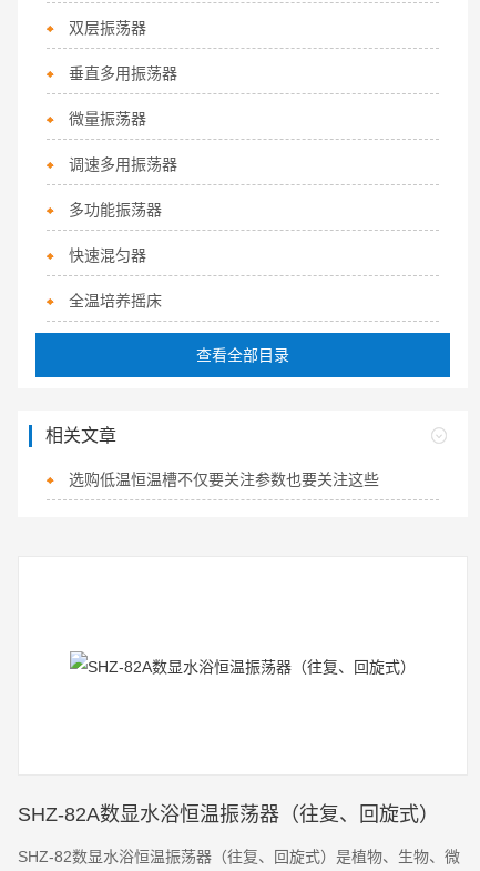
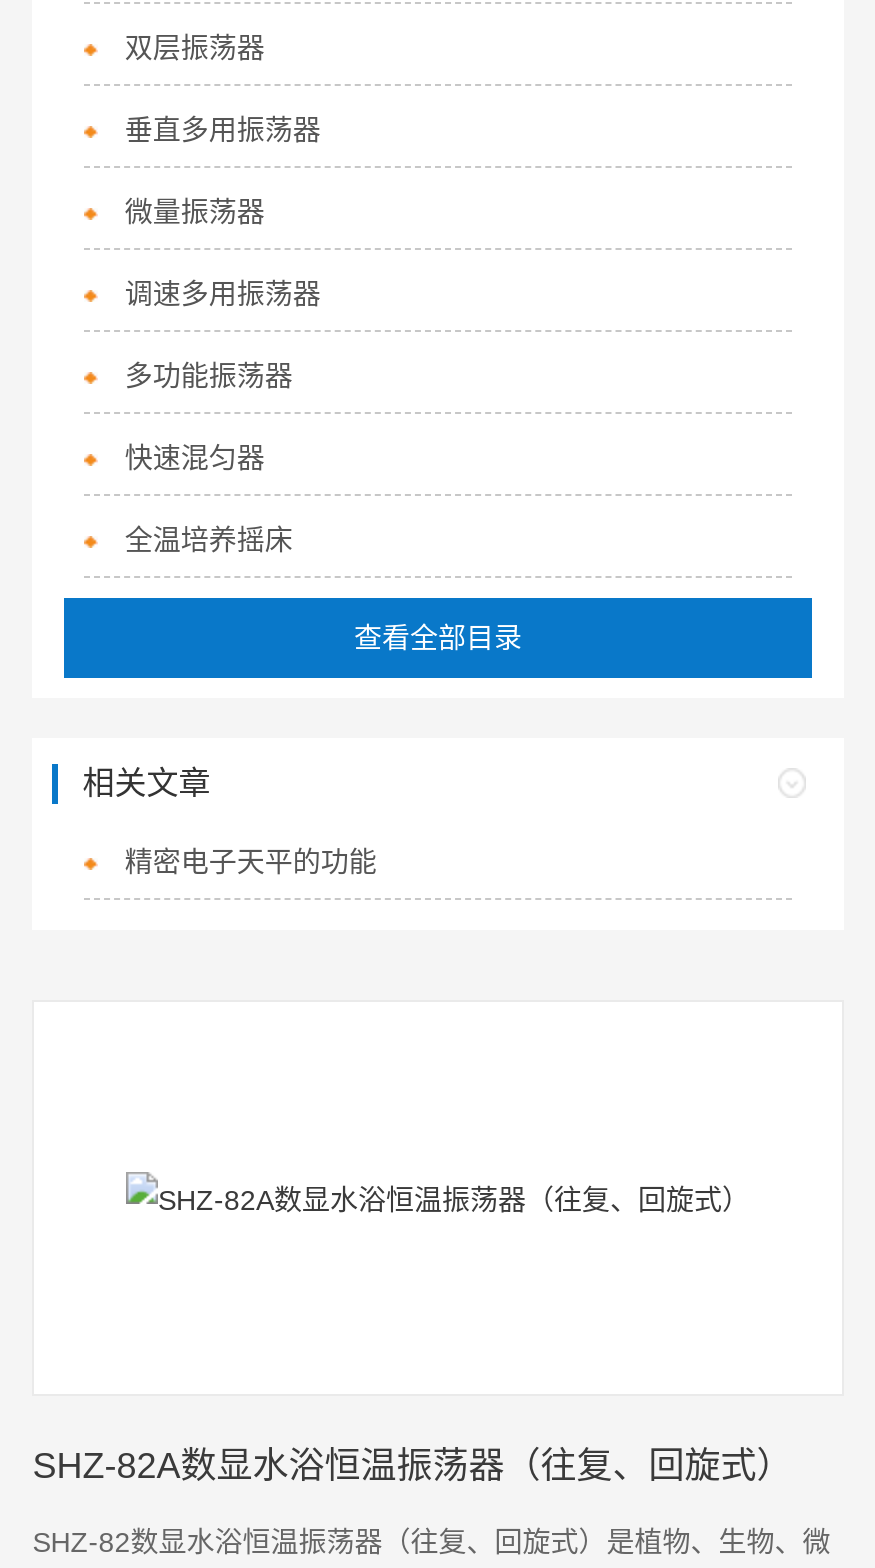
- 选购低温恒温槽不仅要关注参数也要关注这些
+ 精密电子天平的功能
